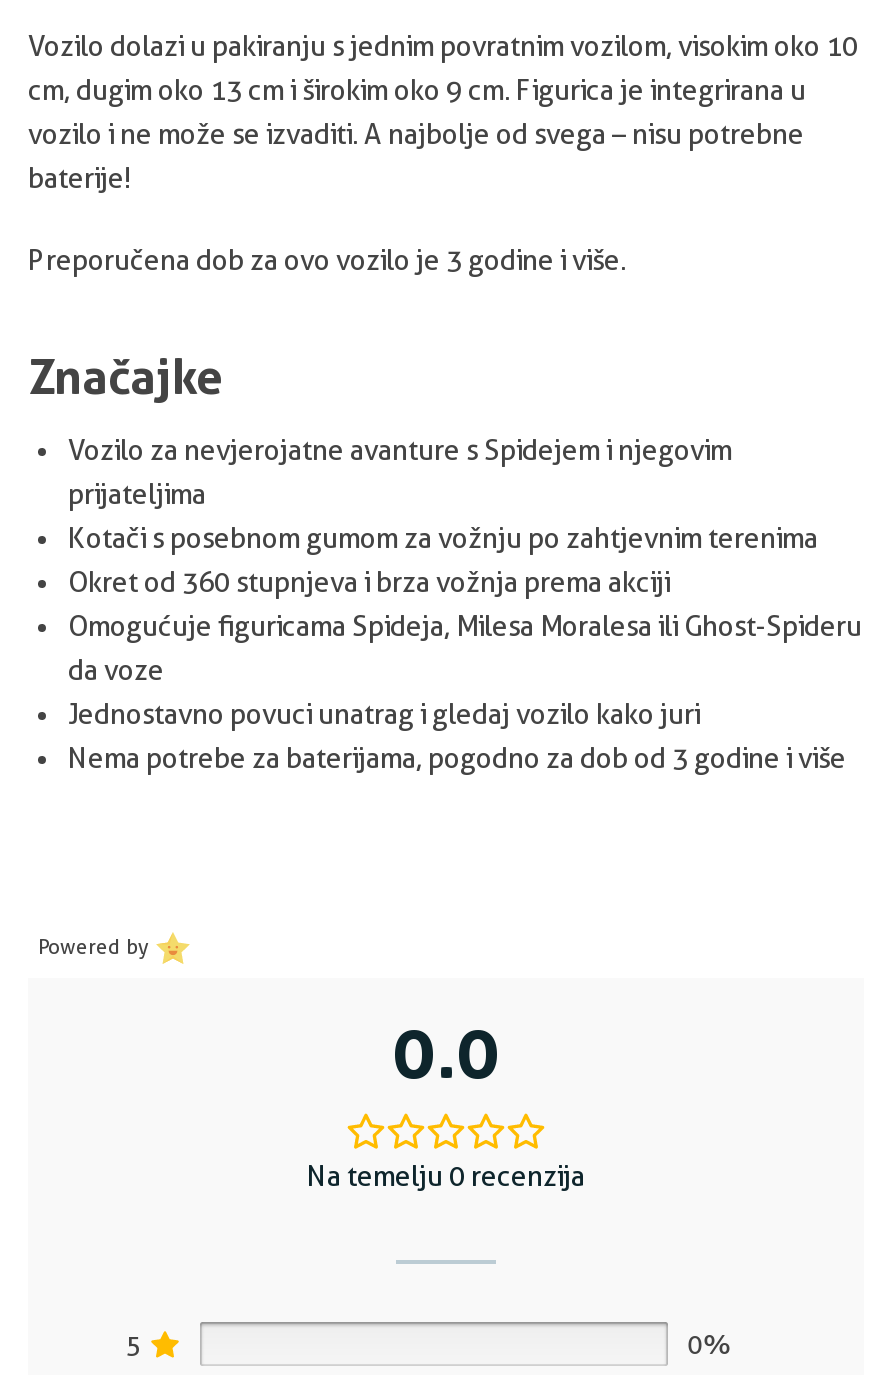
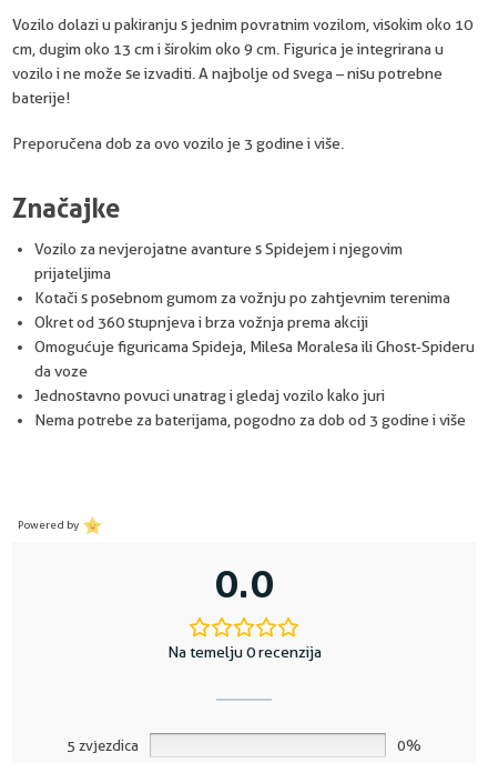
- 5
+ 5 zvjezdica
